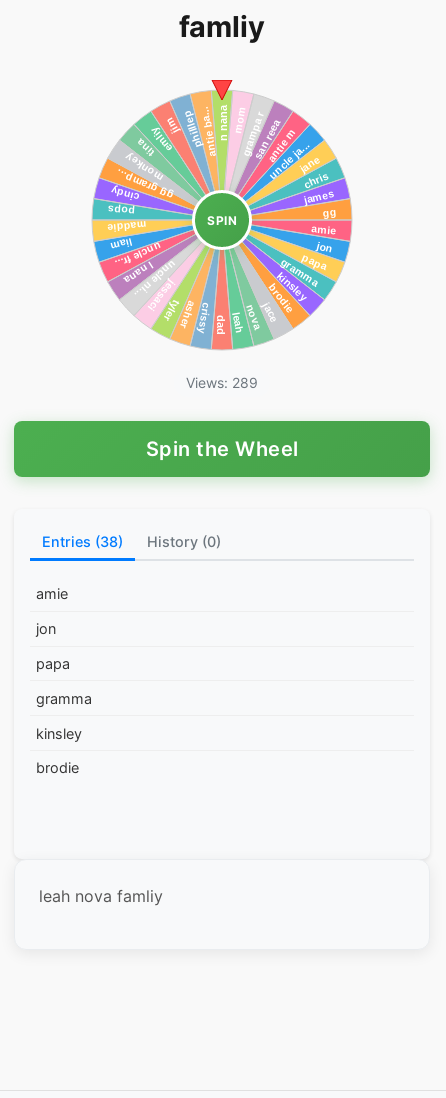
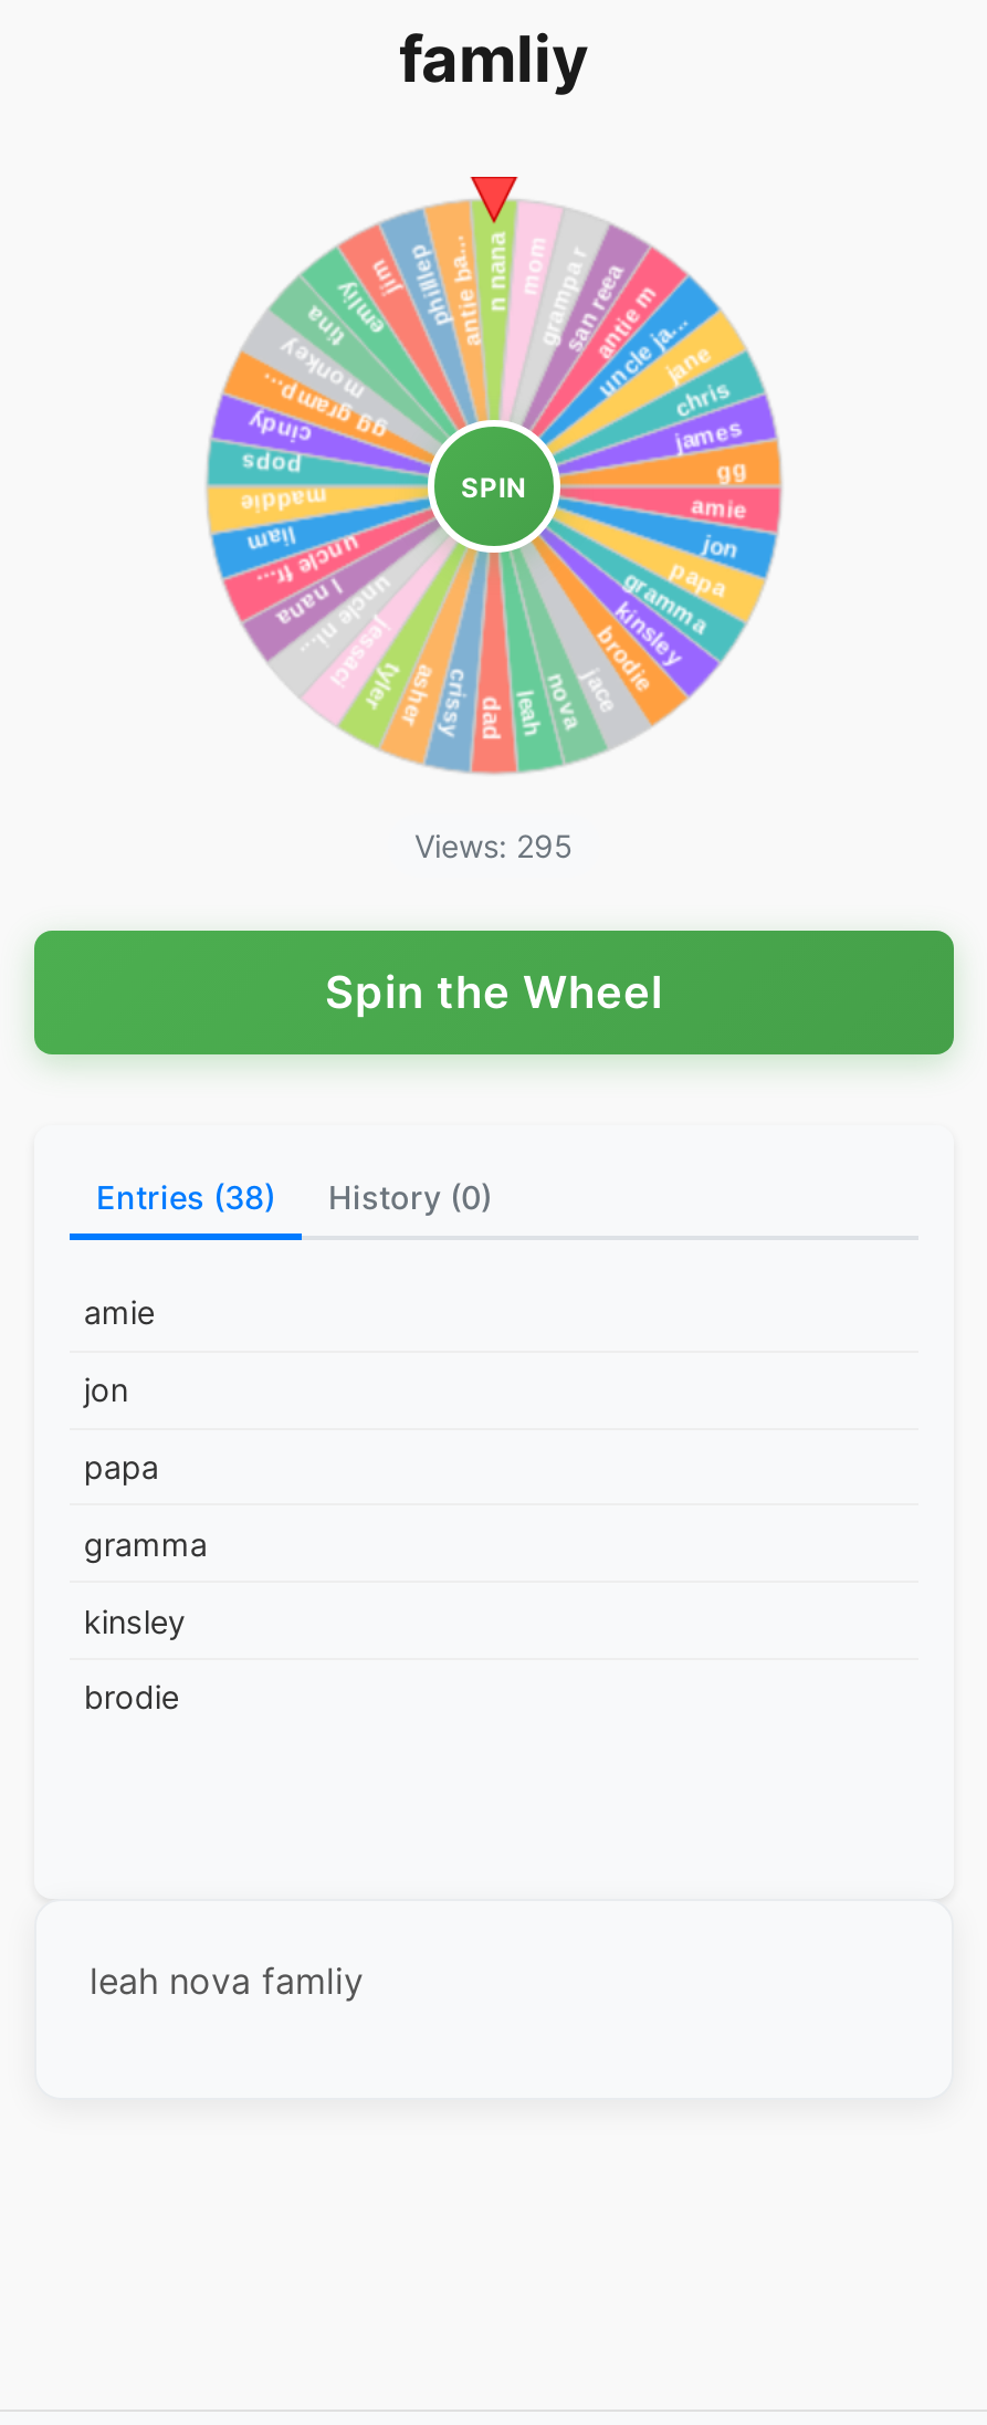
- Views: 289
+ Views: 295
